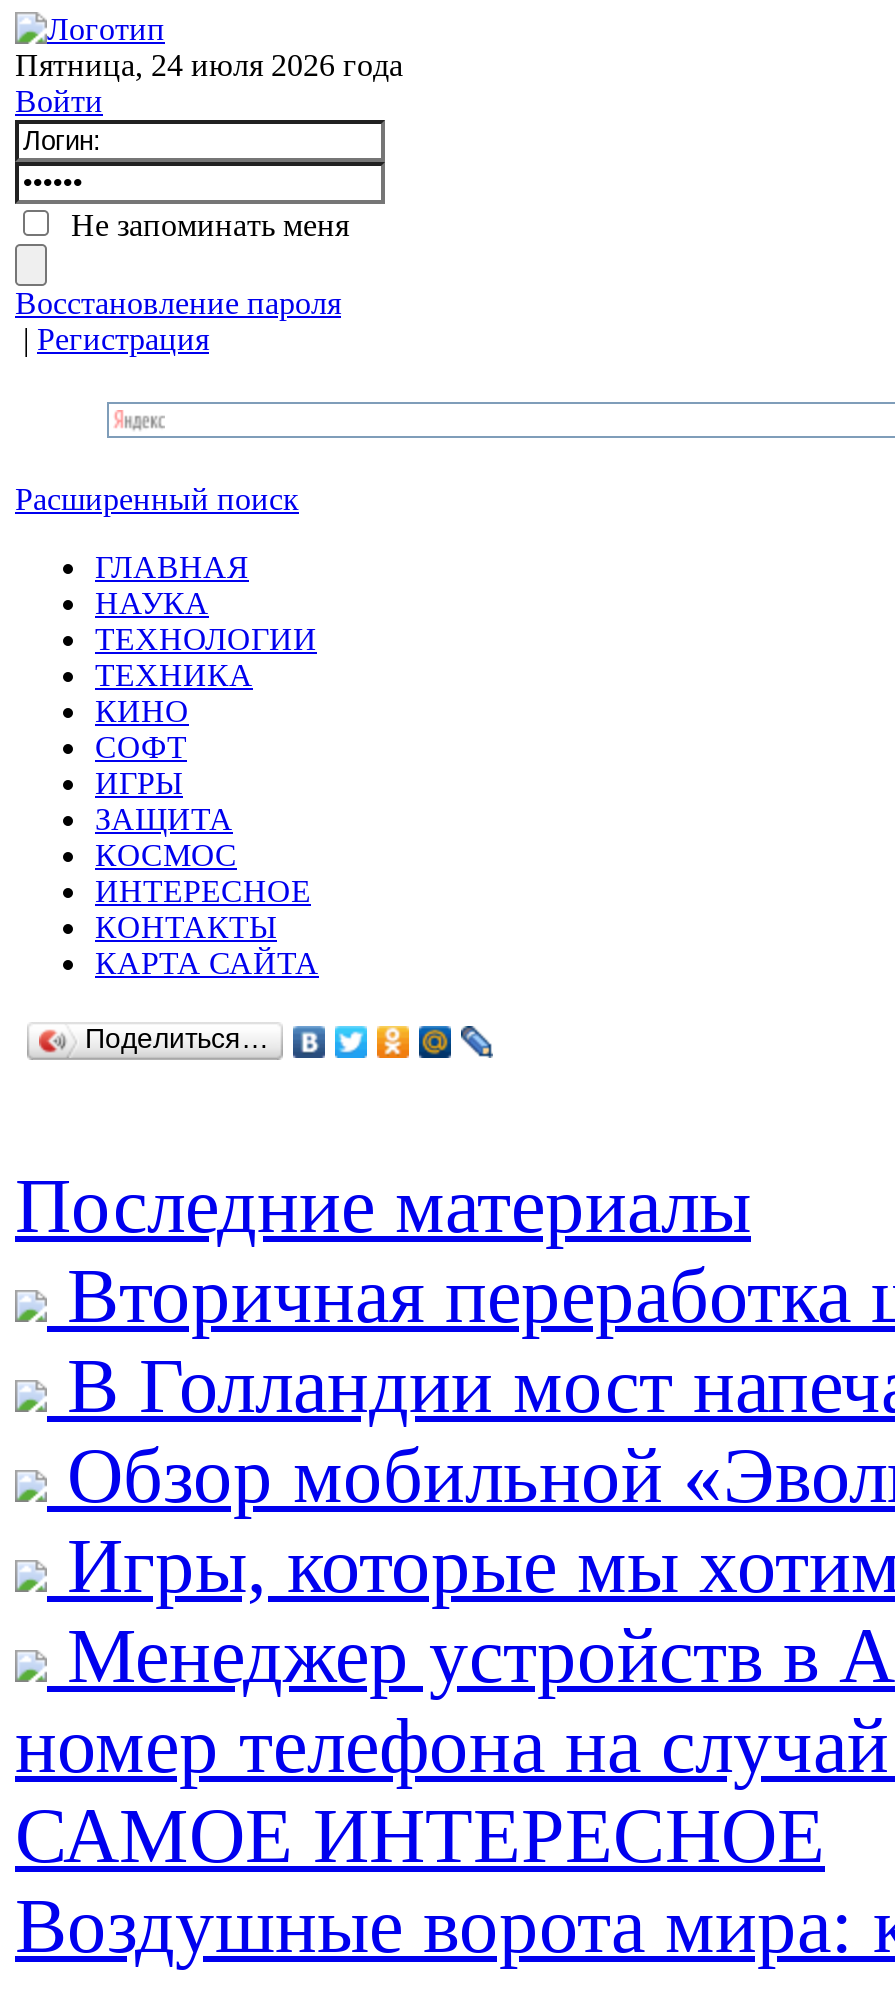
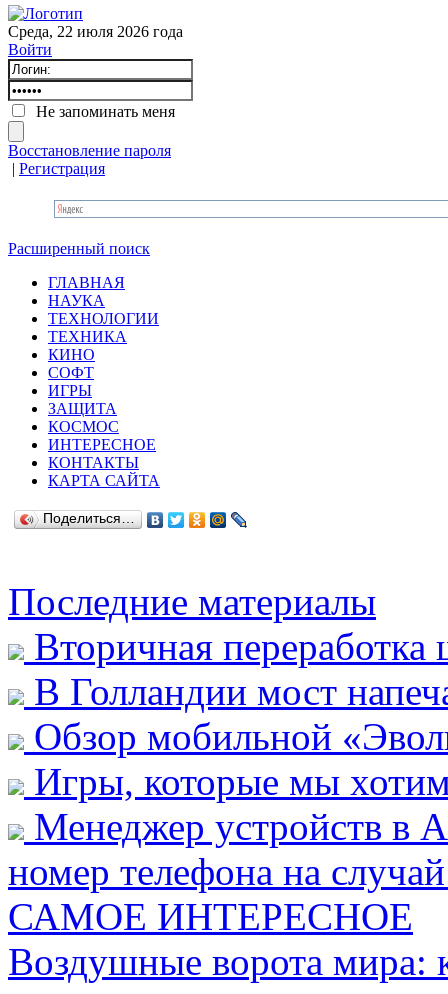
- Пятница, 24 июля 2026 года
+ Среда, 22 июля 2026 года
